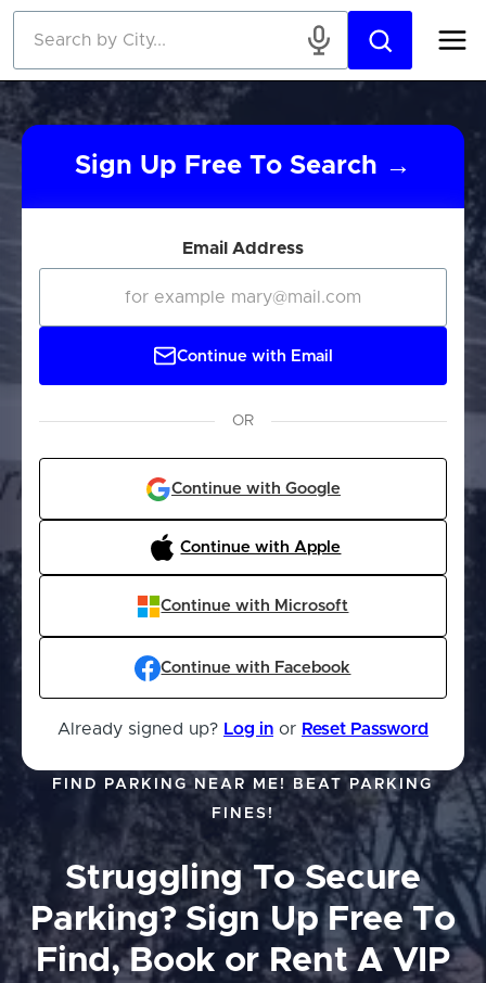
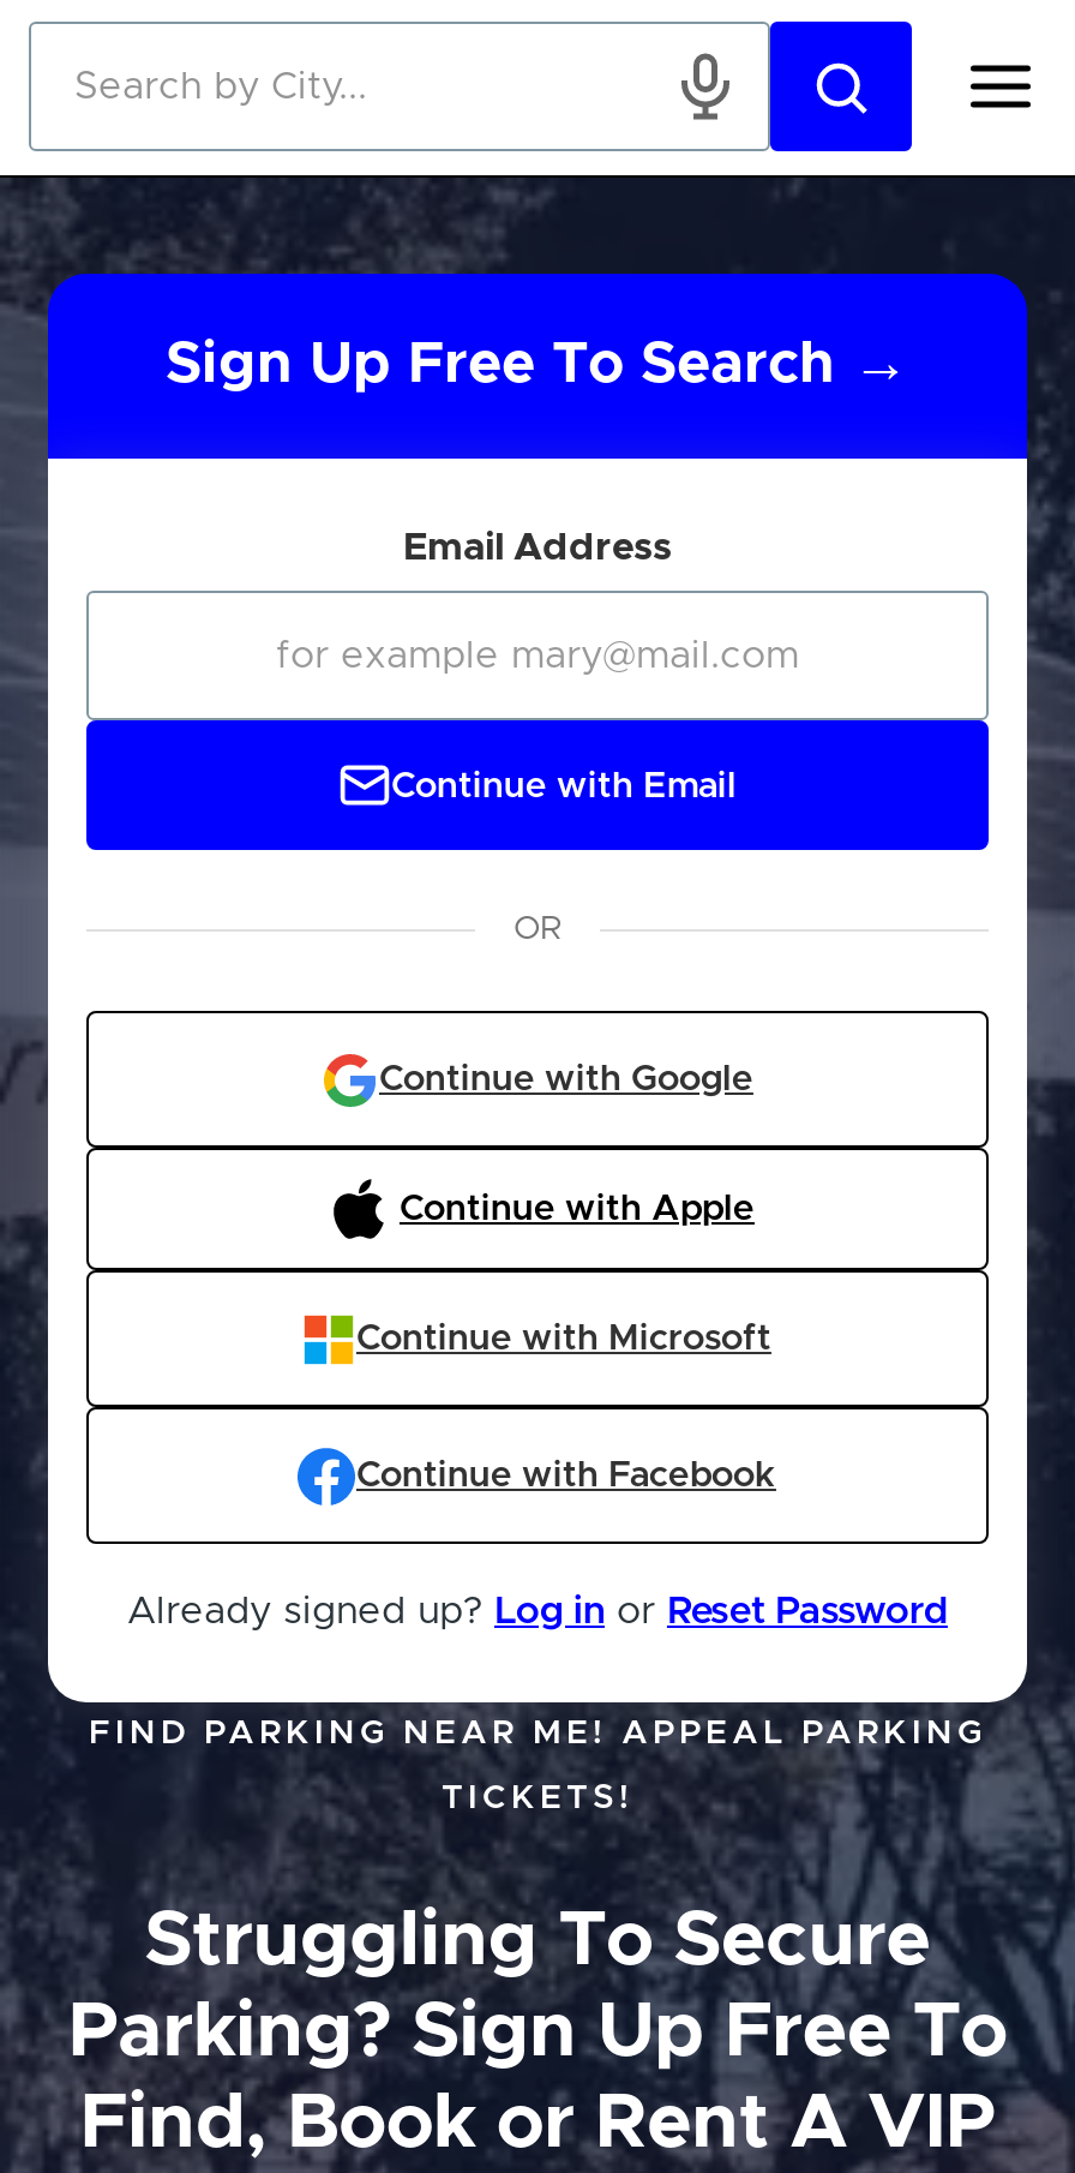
- FIND PARKING NEAR ME! BEAT PARKING
+ FIND PARKING NEAR ME! APPEAL PARKING

- FINES!
+ TICKETS!
